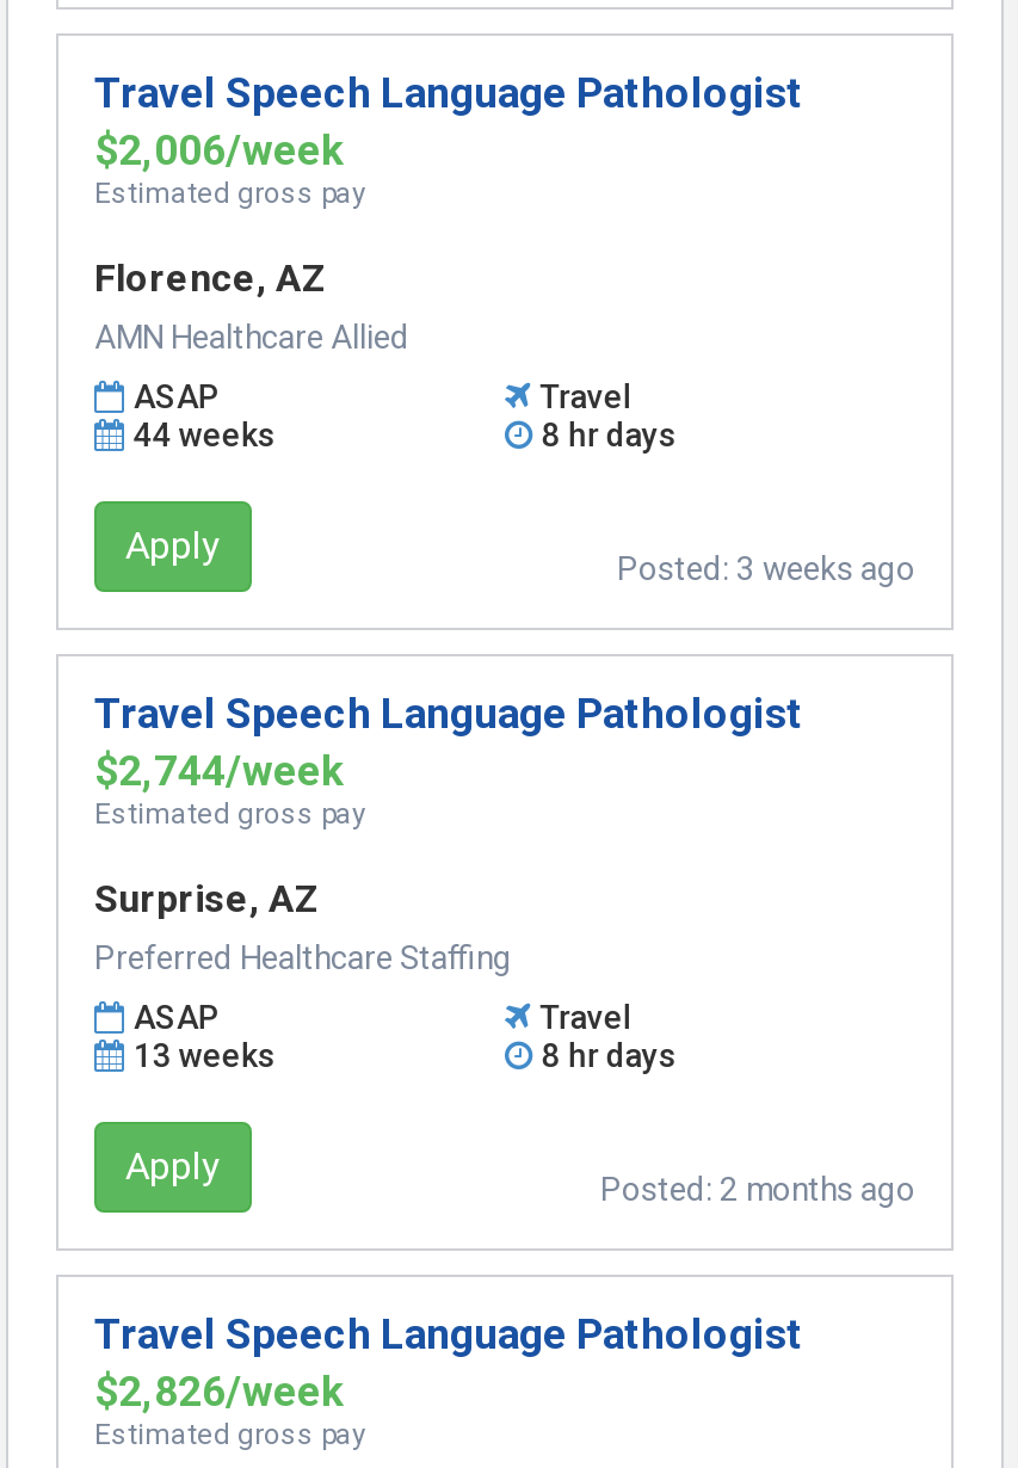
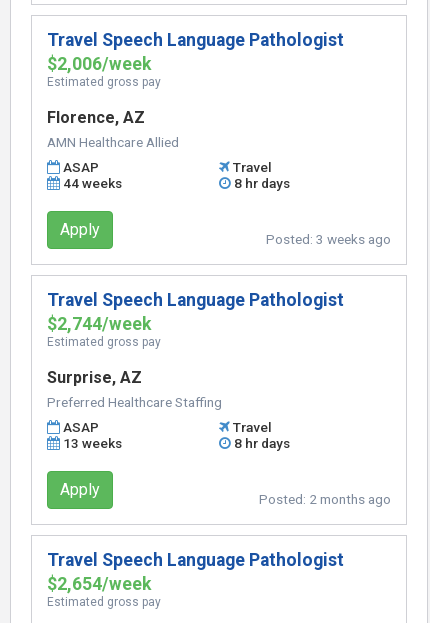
- $2,826/week
+ $2,654/week
